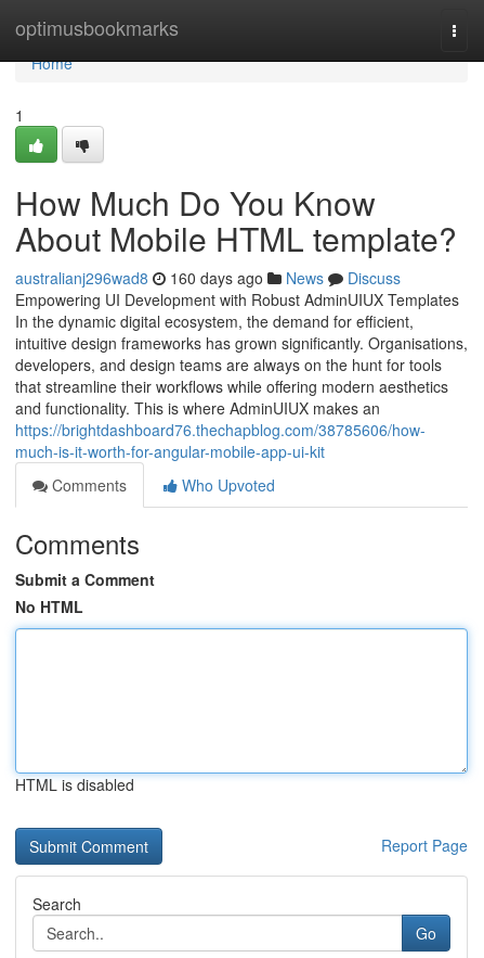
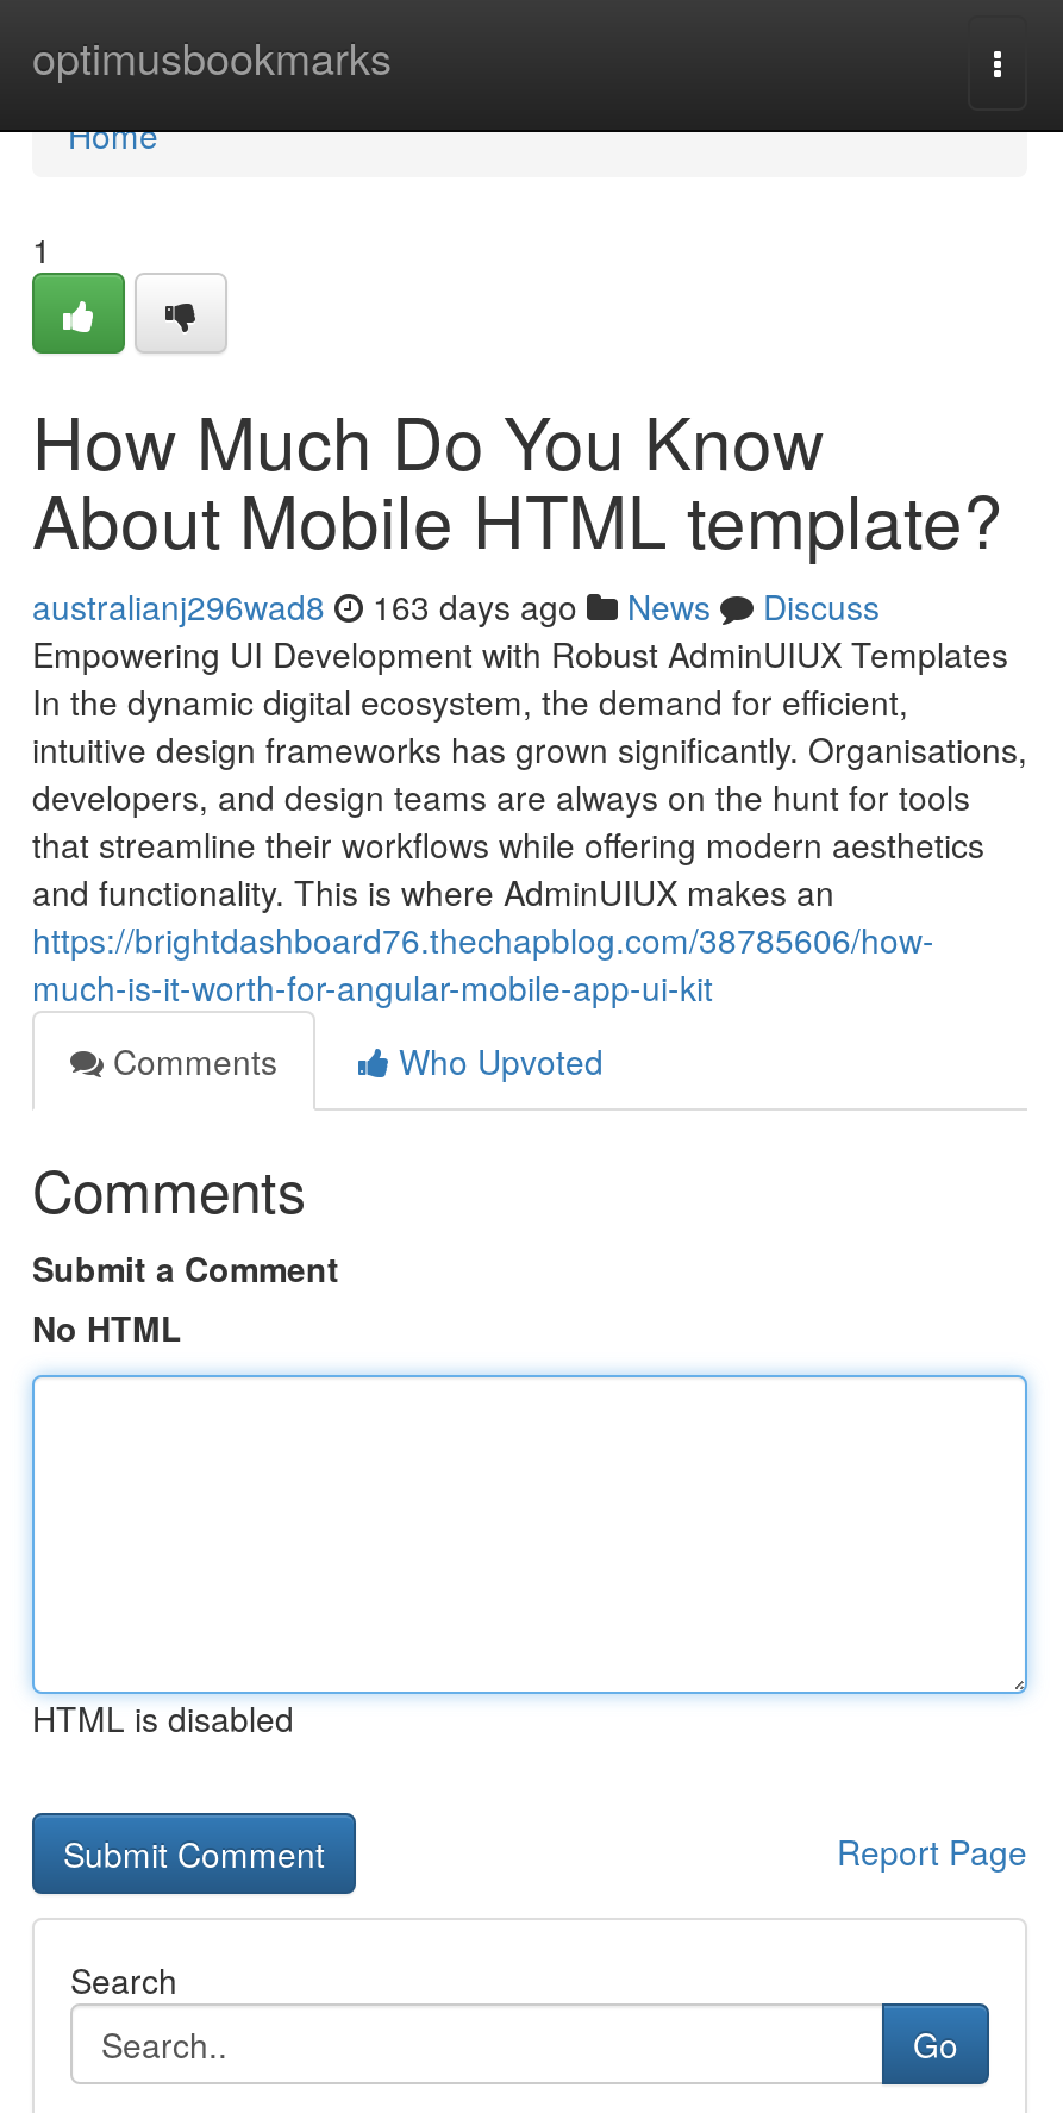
- australianj296wad8 160 days ago News Discuss
+ australianj296wad8 163 days ago News Discuss
